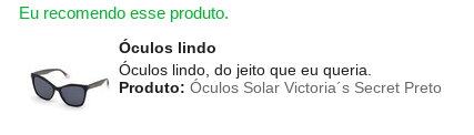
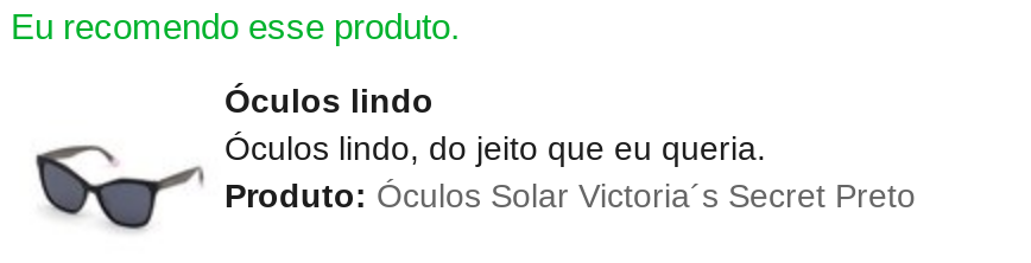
- [image]
+ [image]
